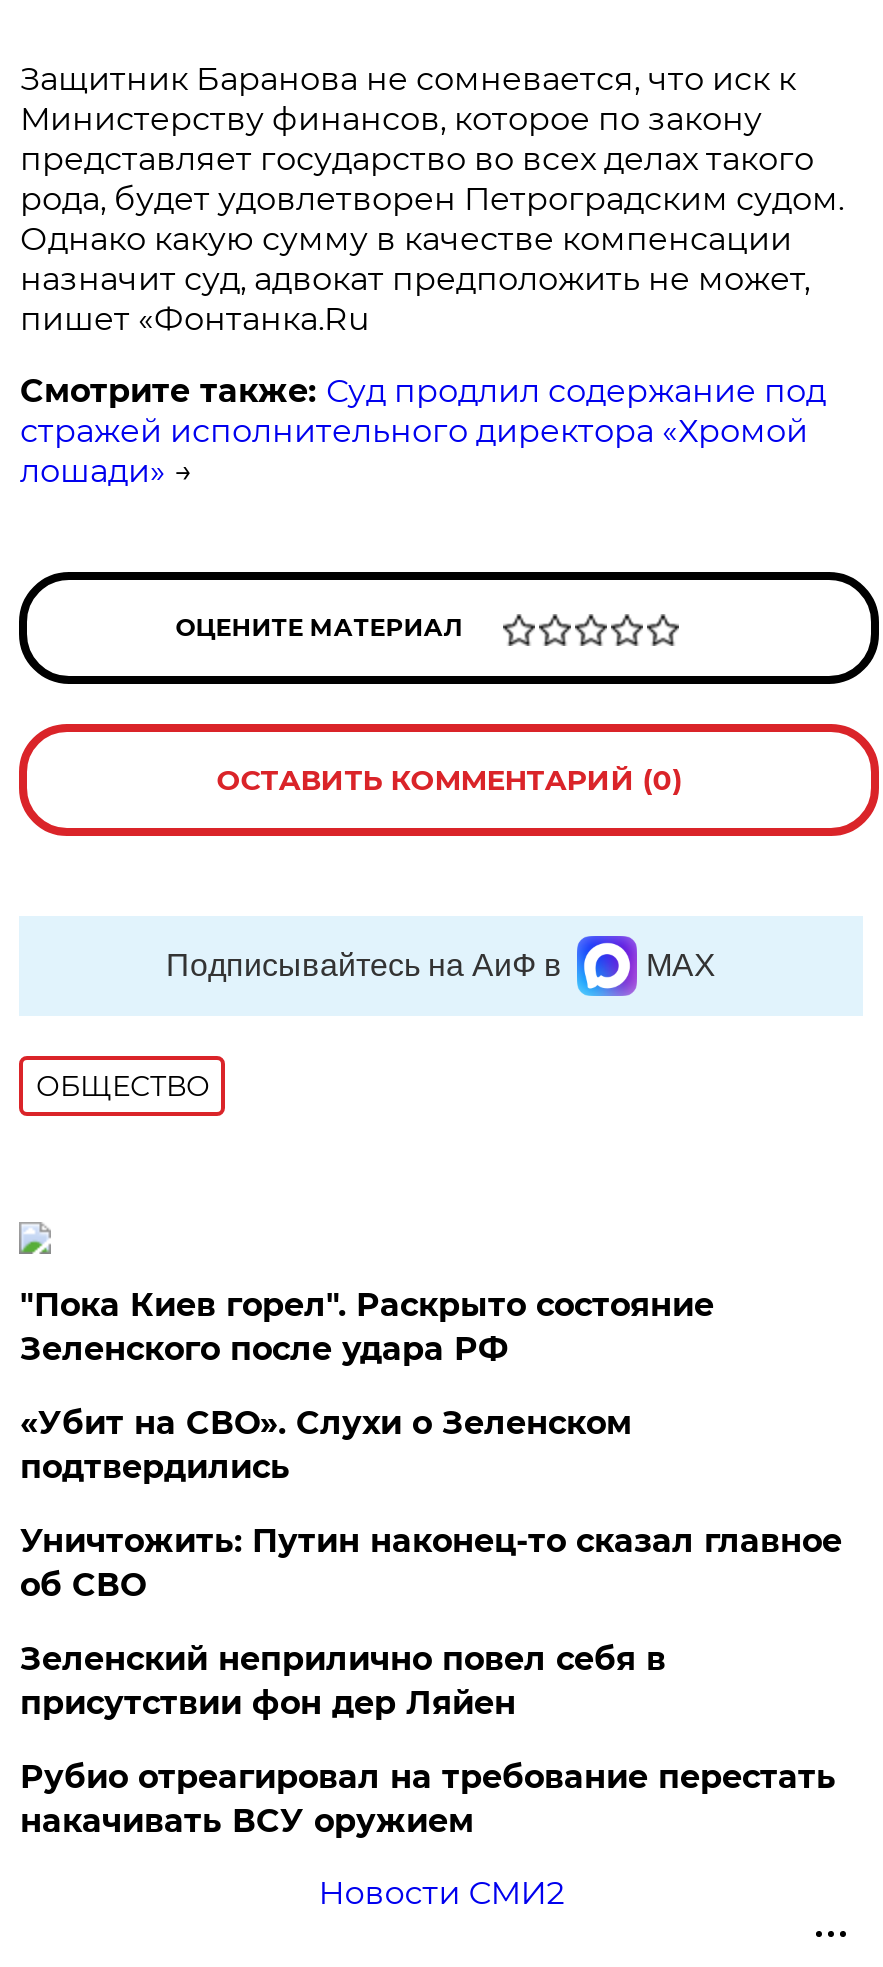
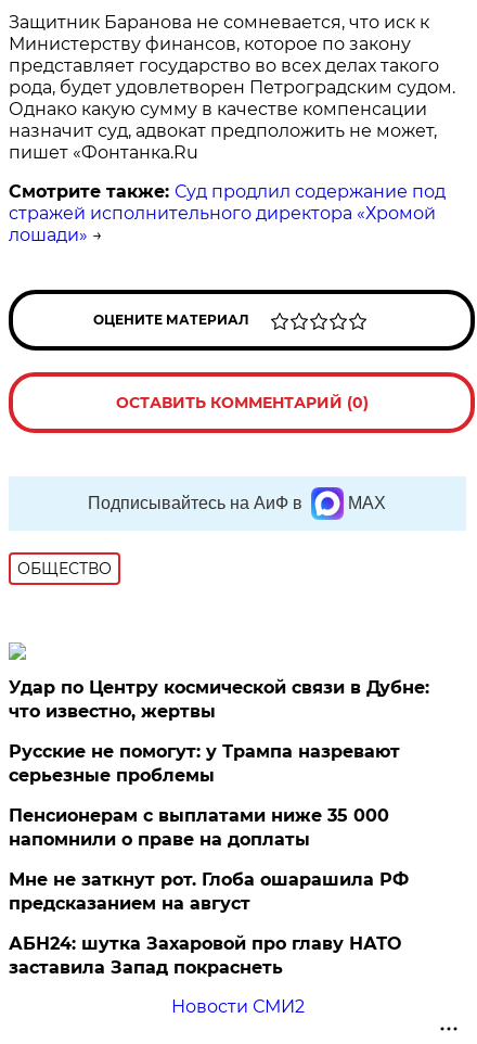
- "Пока Киев горел". Раскрыто состояние
- Зеленского после удара РФ
+ Удар по Центру космической связи в Дубне:
+ что известно, жертвы

- «Убит на СВО». Слухи о Зеленском
- подтвердились
+ Русские не помогут: у Трампа назревают
+ серьезные проблемы

- Уничтожить: Путин наконец-то сказал главное
- об СВО
+ Пенсионерам с выплатами ниже 35 000
+ напомнили о праве на доплаты

- Зеленский неприлично повел cебя в
- присутствии фон дер Ляйен
+ Мне не заткнут рот. Глоба ошарашила РФ
+ предсказанием на август

- Рубио отреагировал на требование перестать
- накачивать ВСУ оружием
+ АБН24: шутка Захаровой про главу НАТО
+ заставила Запад покраснеть
